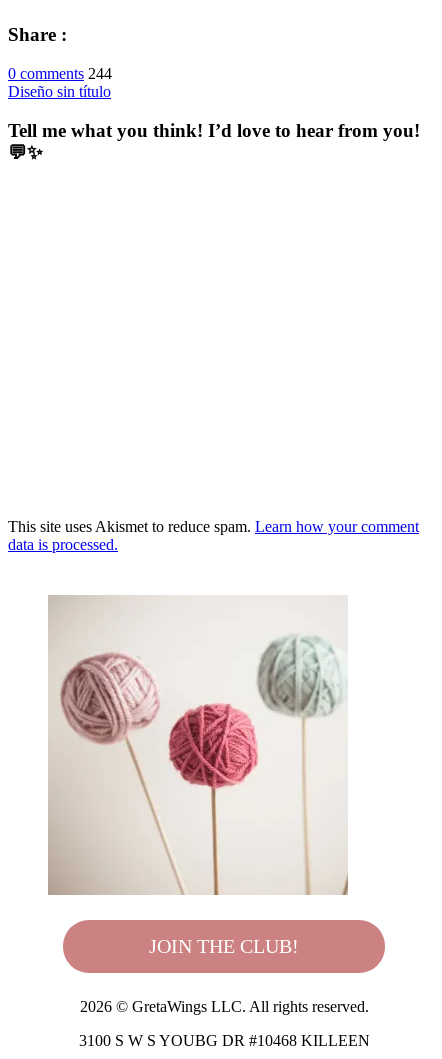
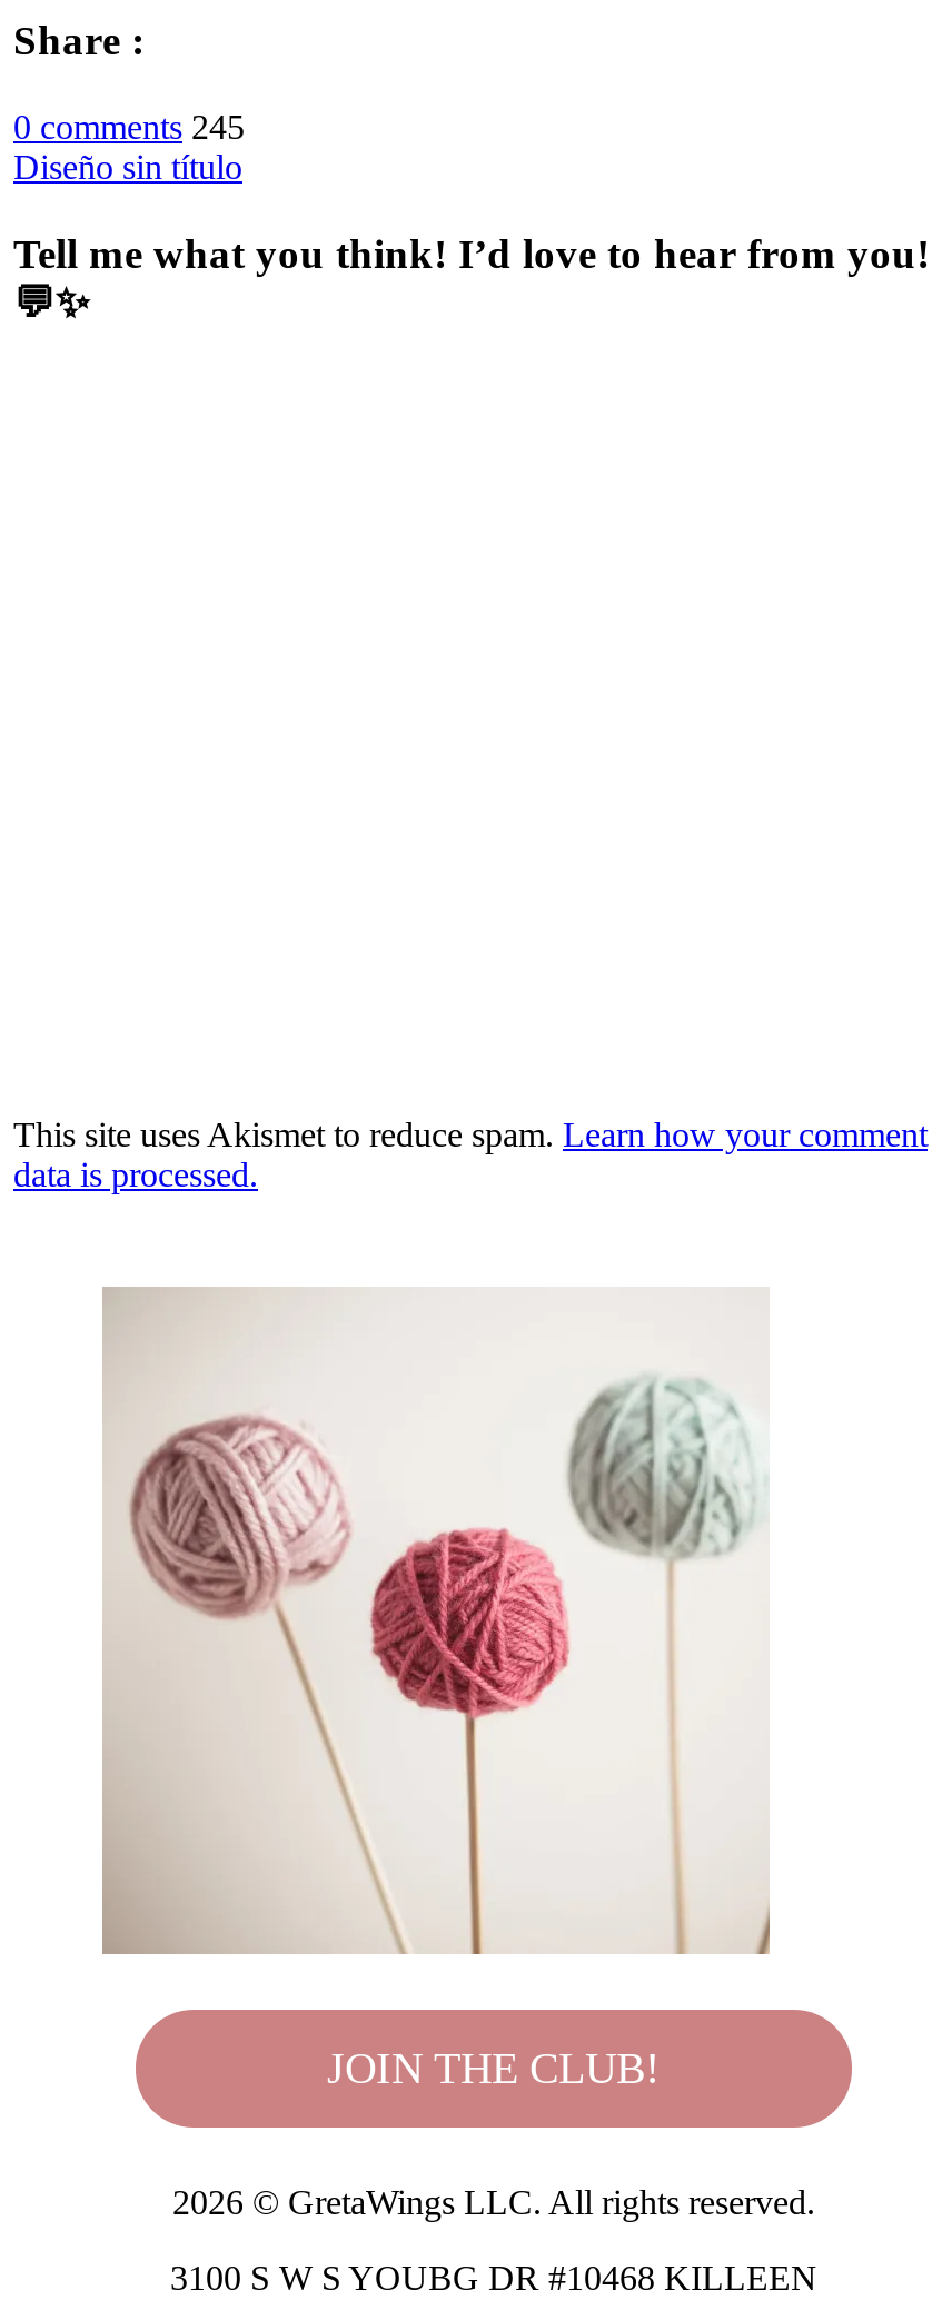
- 0 comments 244
+ 0 comments 245
